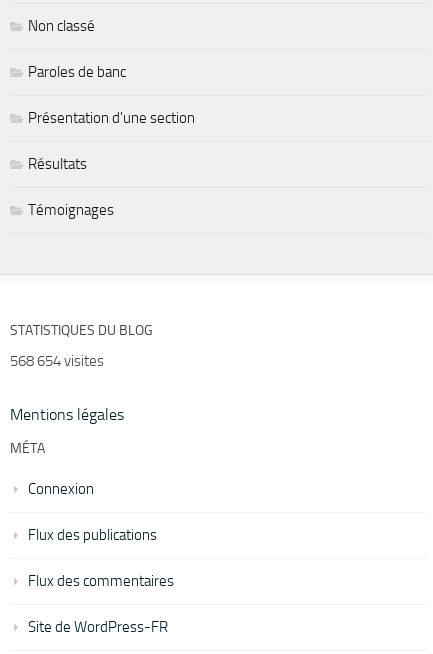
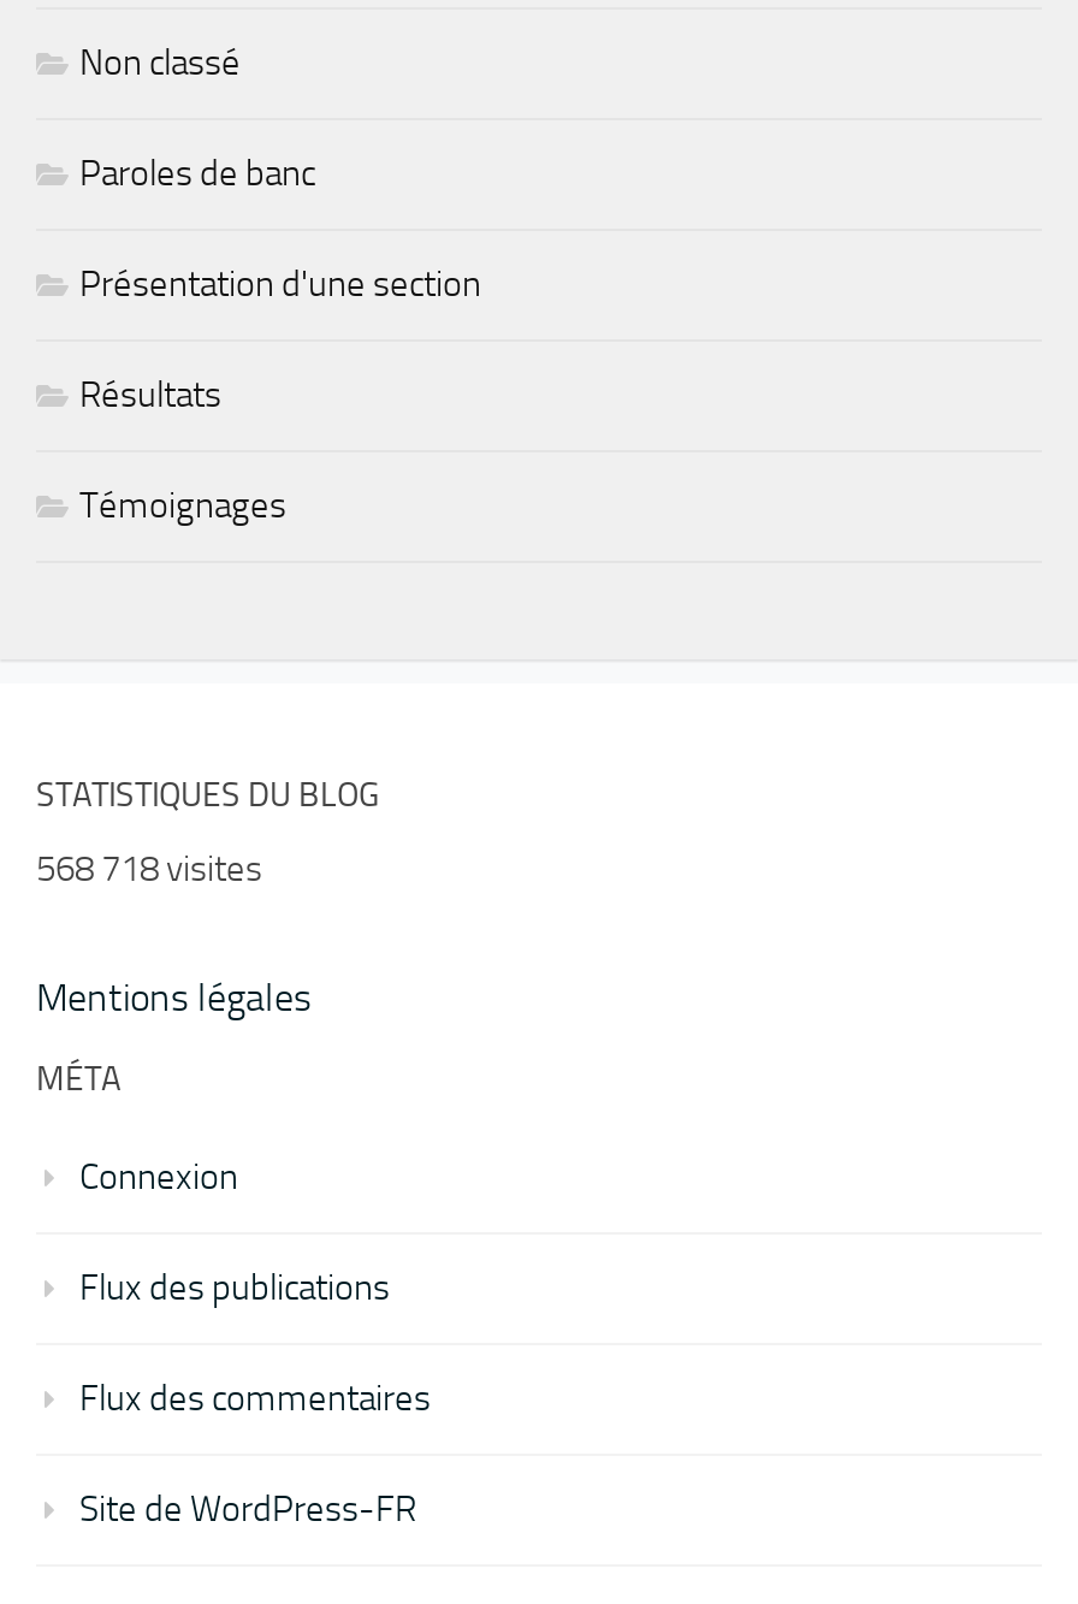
- 568 654 visites
+ 568 718 visites
